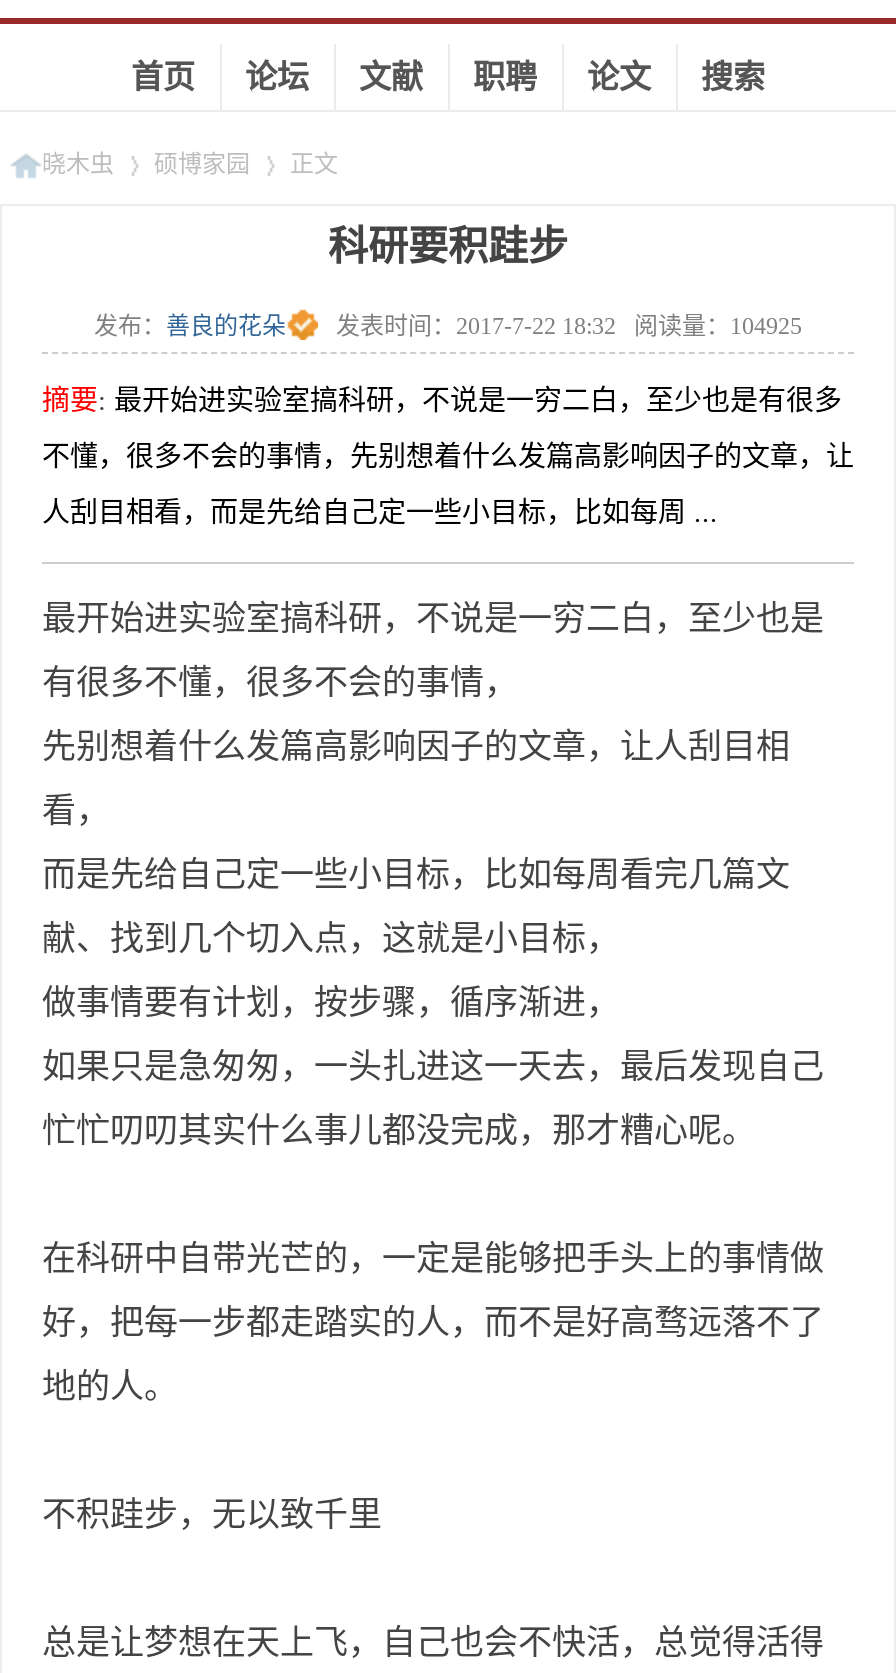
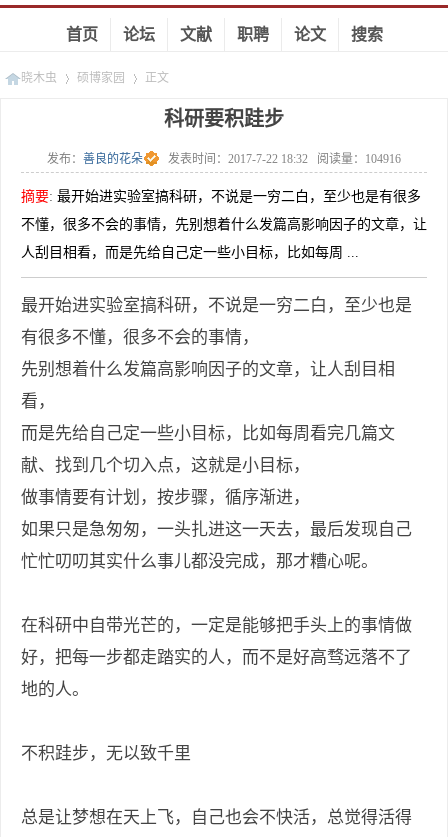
- 阅读量：104925
+ 阅读量：104916
